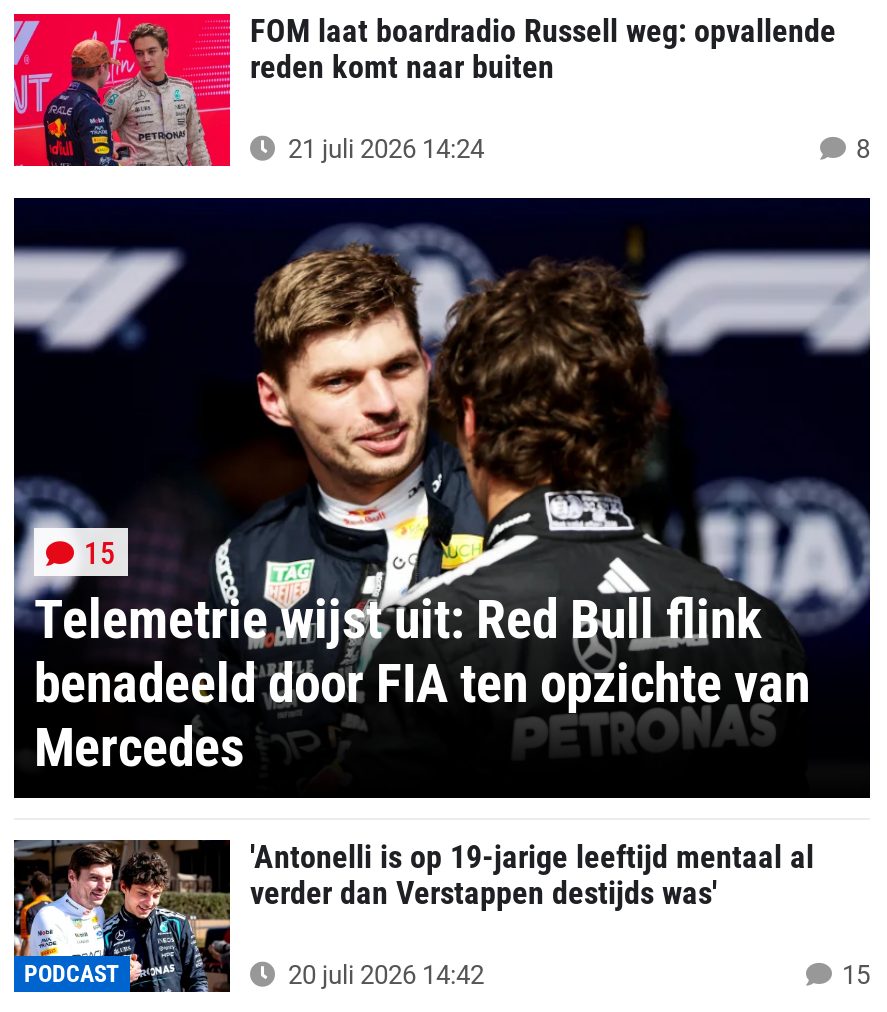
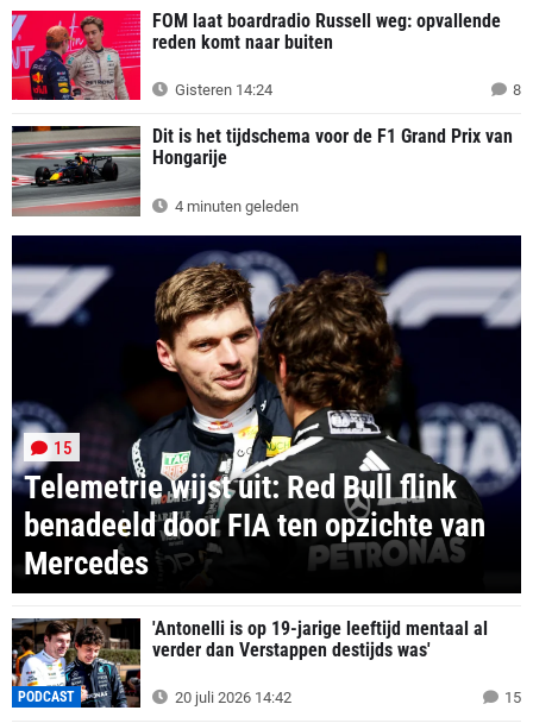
- 21 juli 2026 14:24
+ Gisteren 14:24

+ [image]
+ Dit is het tijdschema voor de F1 Grand Prix van
+ Hongarije
+ 4 minuten geleden
